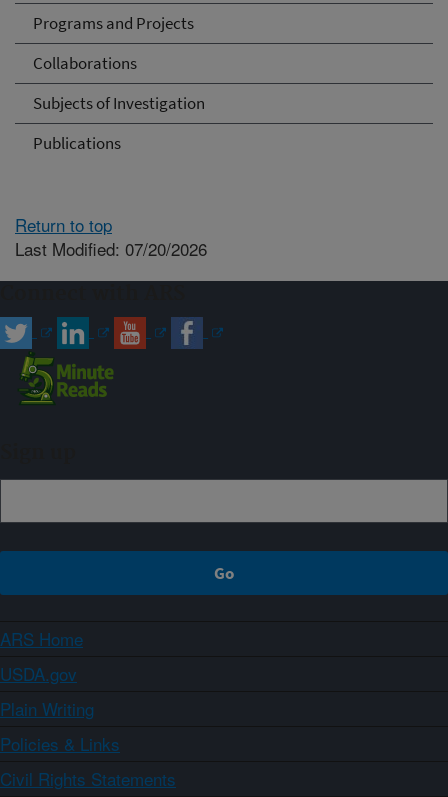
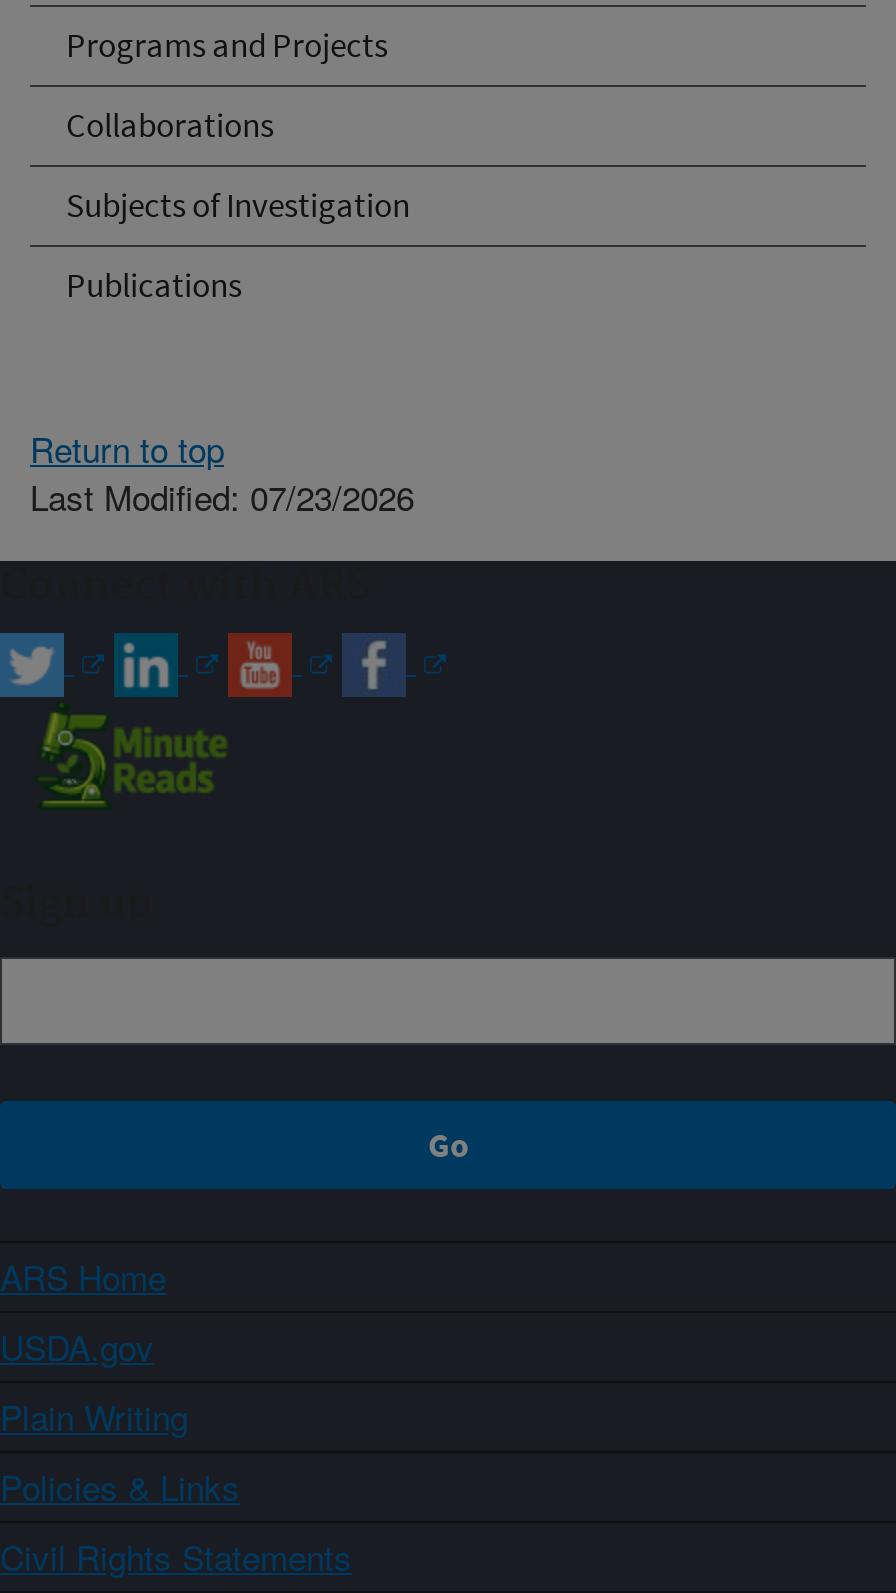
- Last Modified: 07/20/2026
+ Last Modified: 07/23/2026
